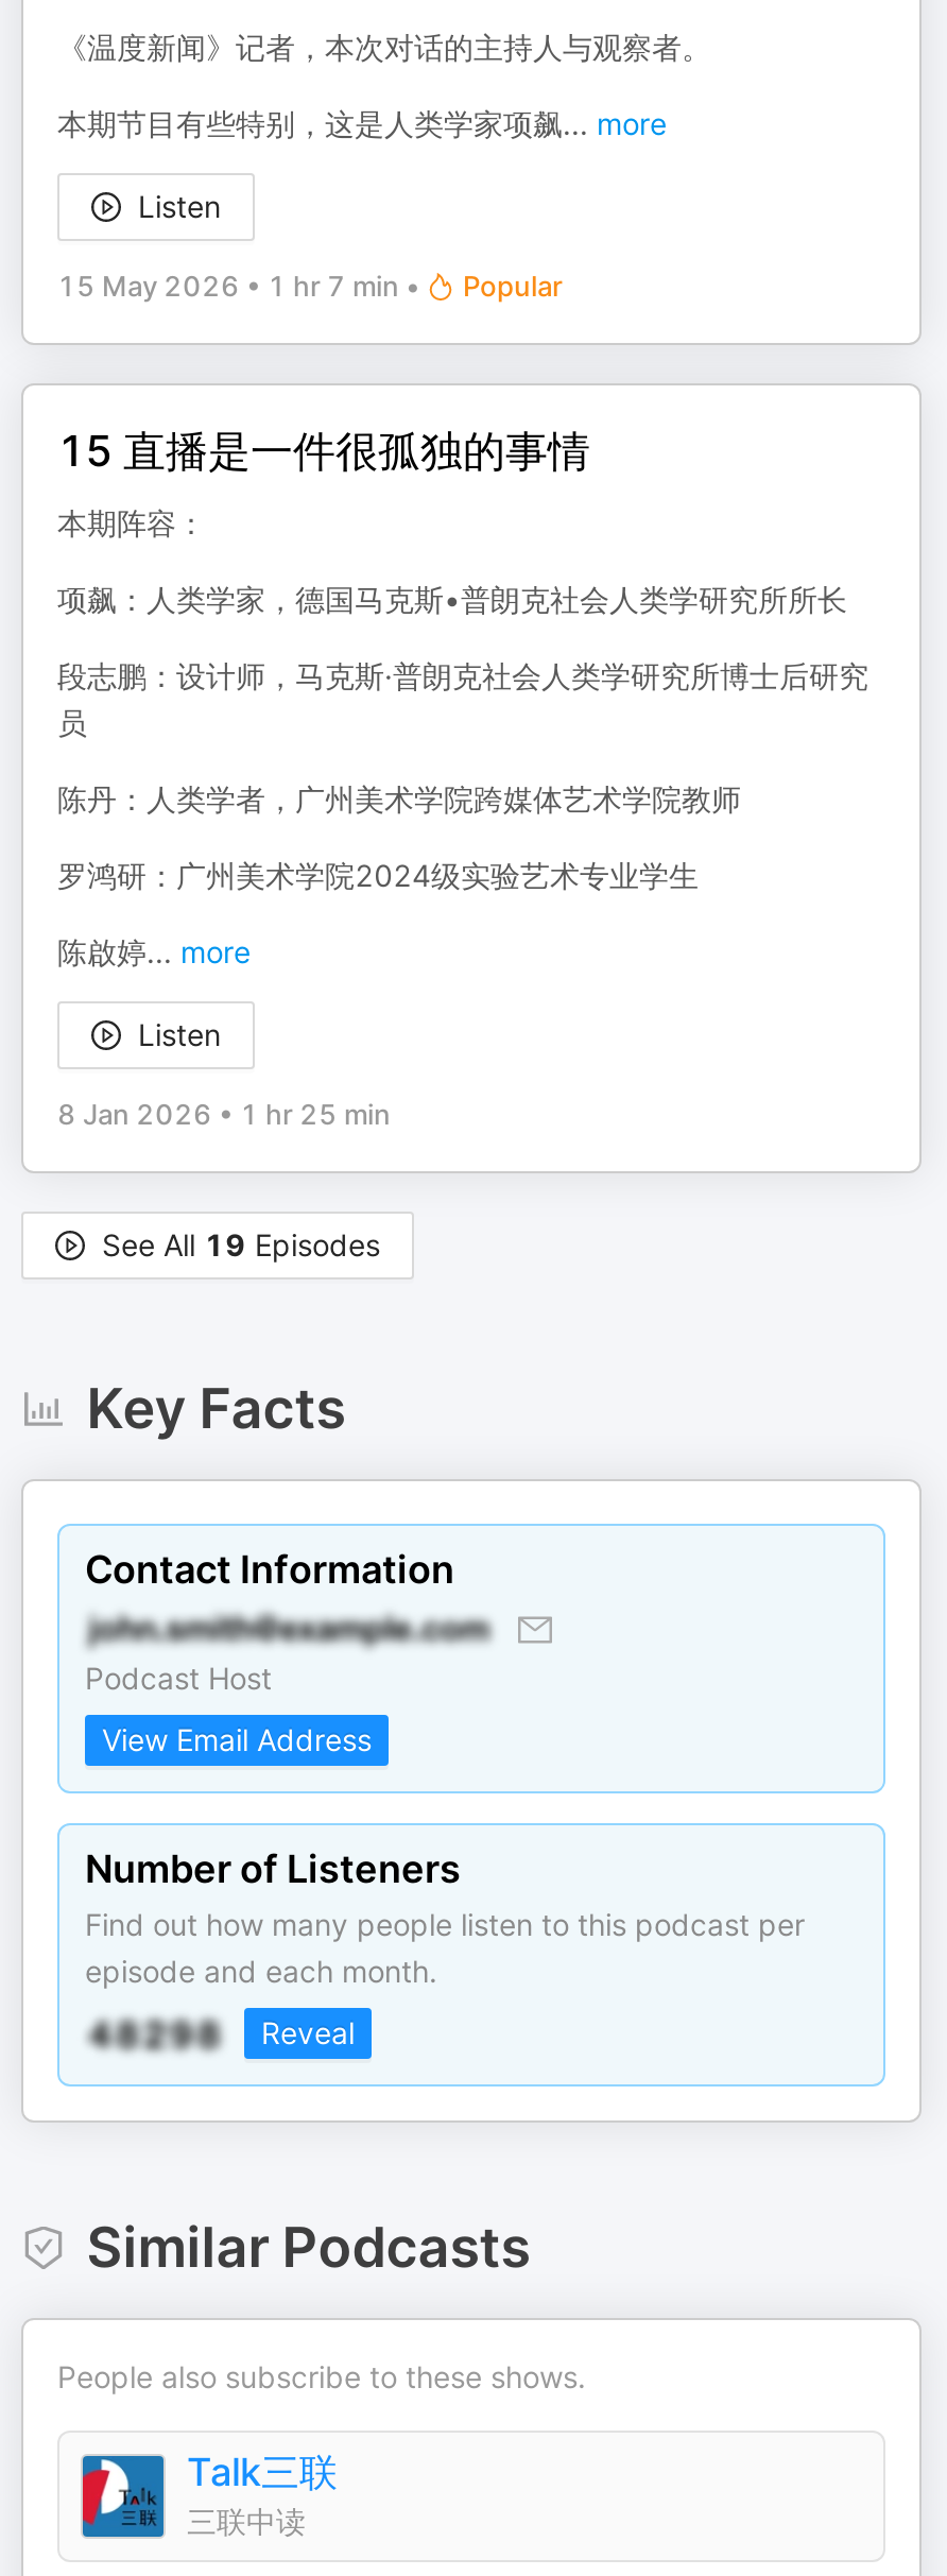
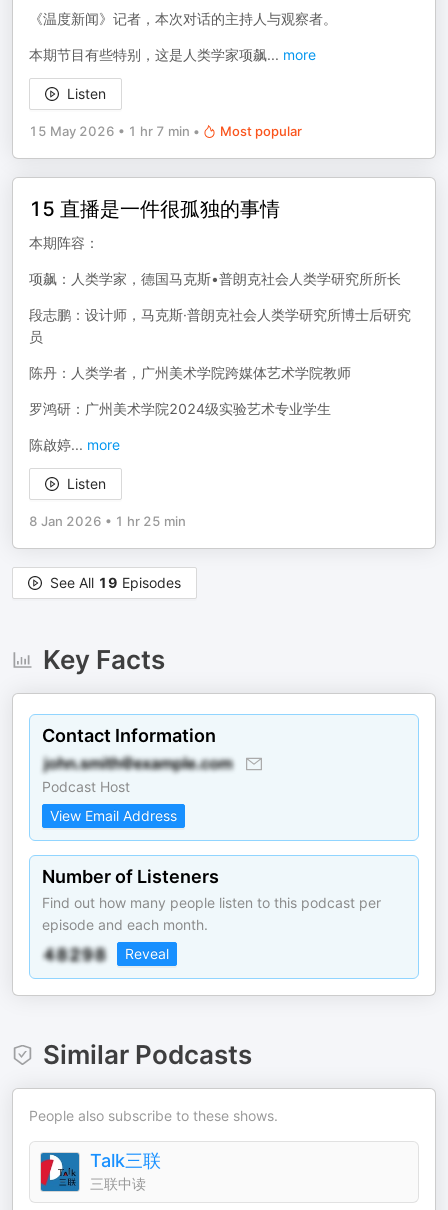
- Popular
+ Most popular
